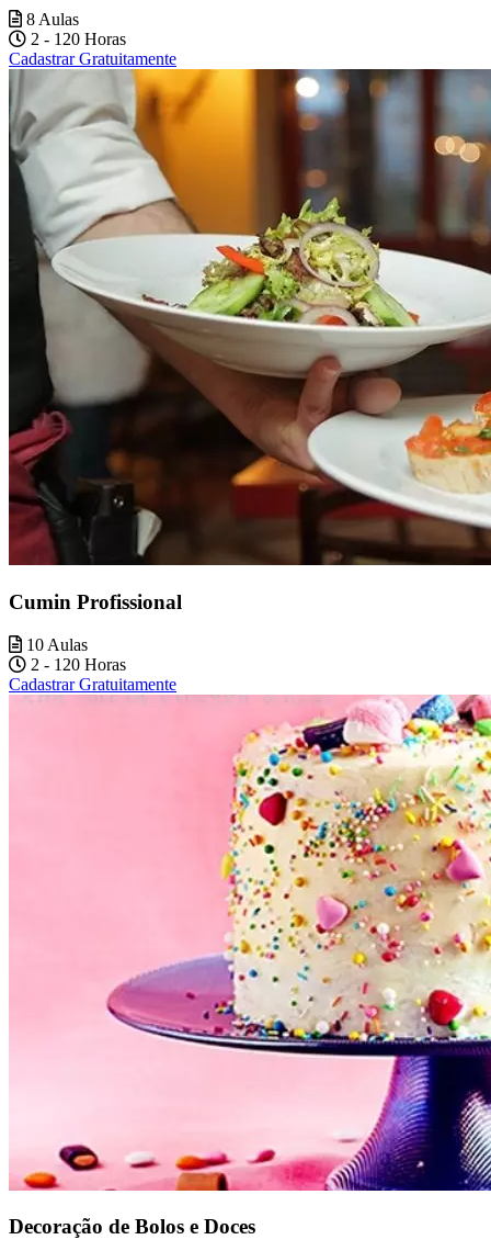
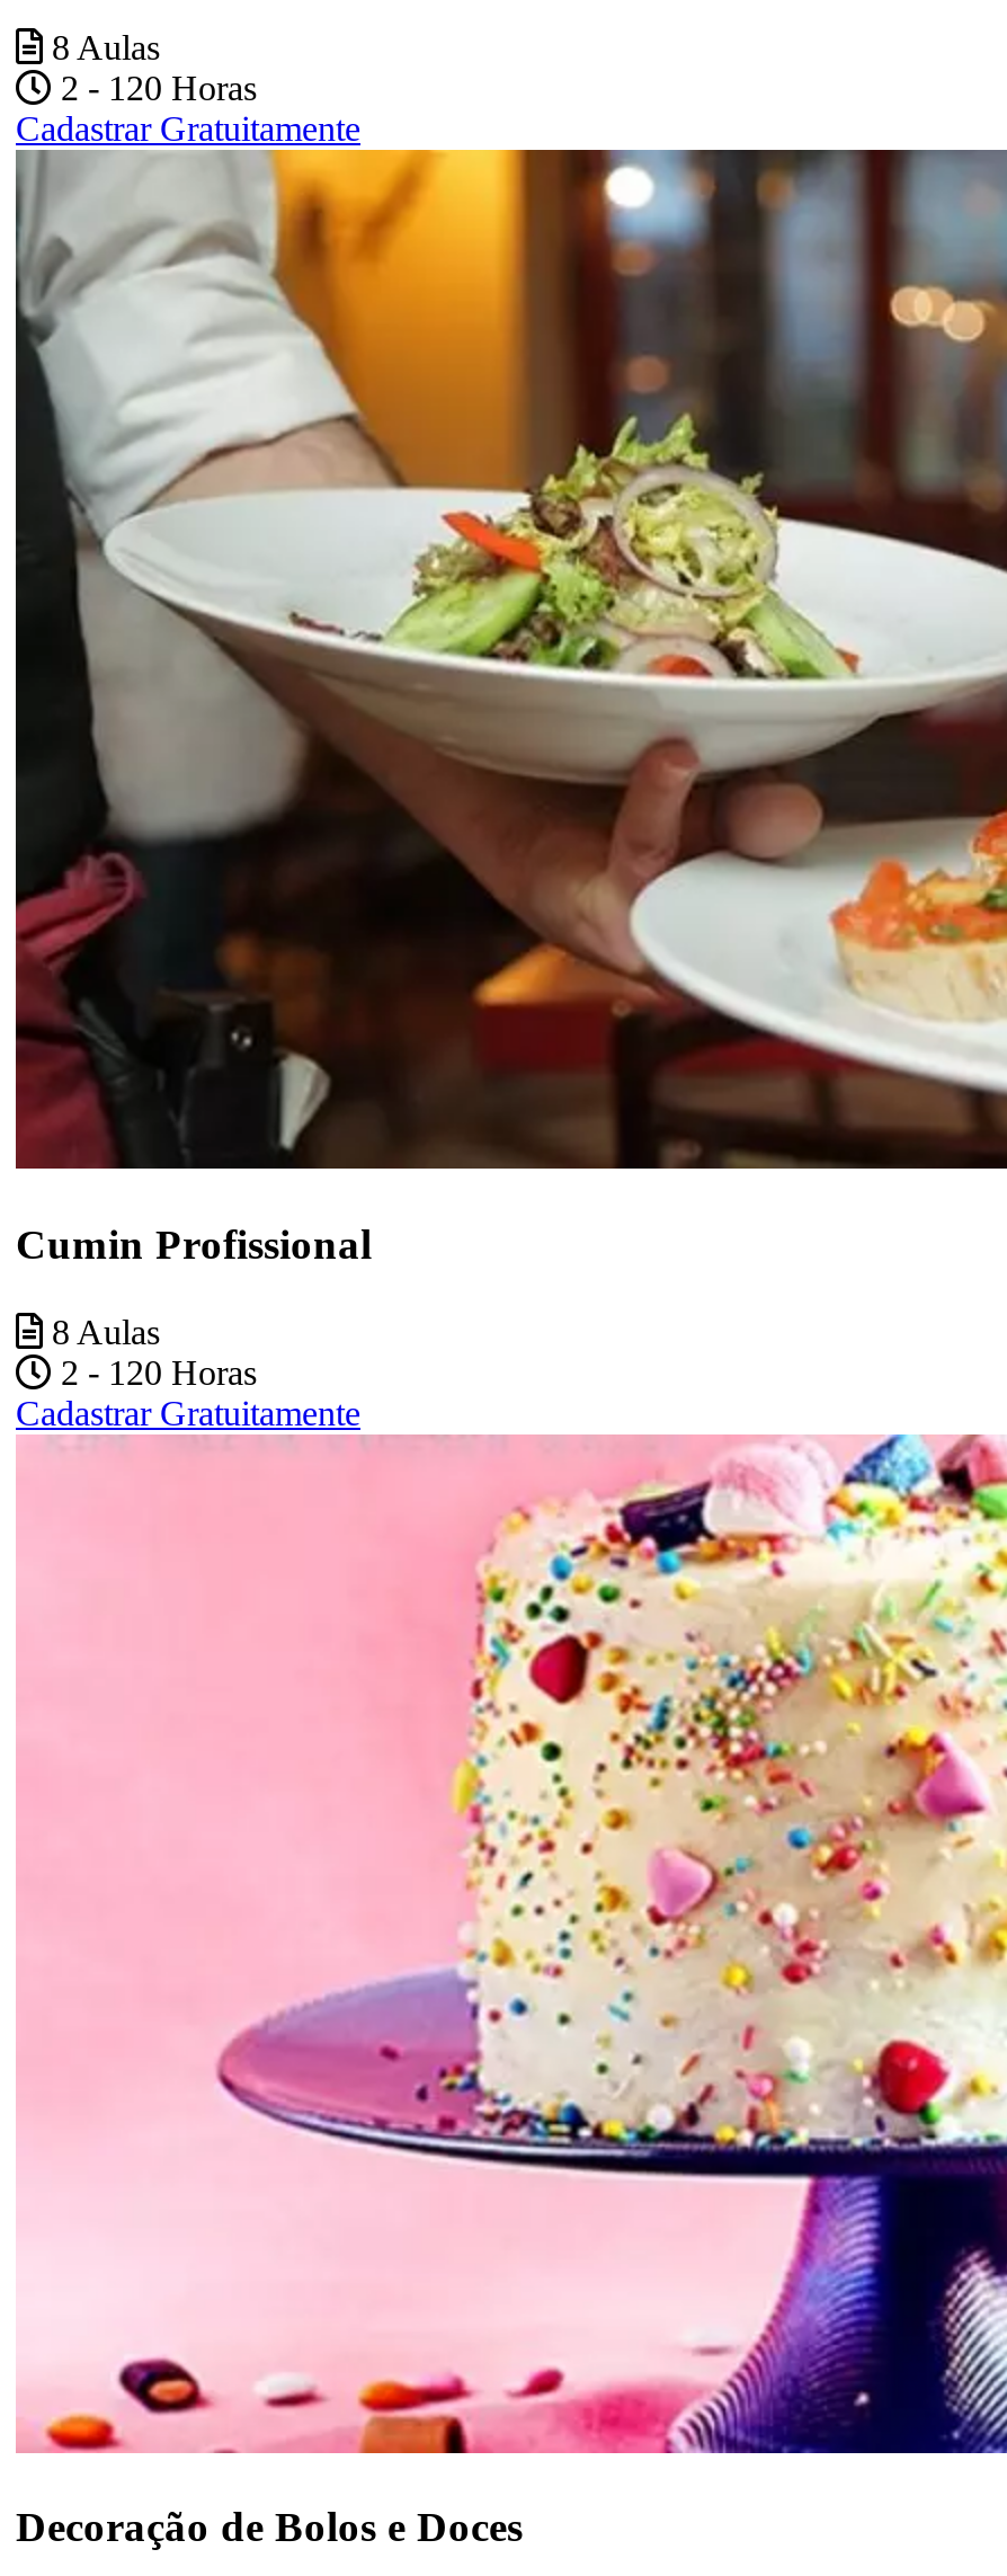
- 10 Aulas
+ 8 Aulas
